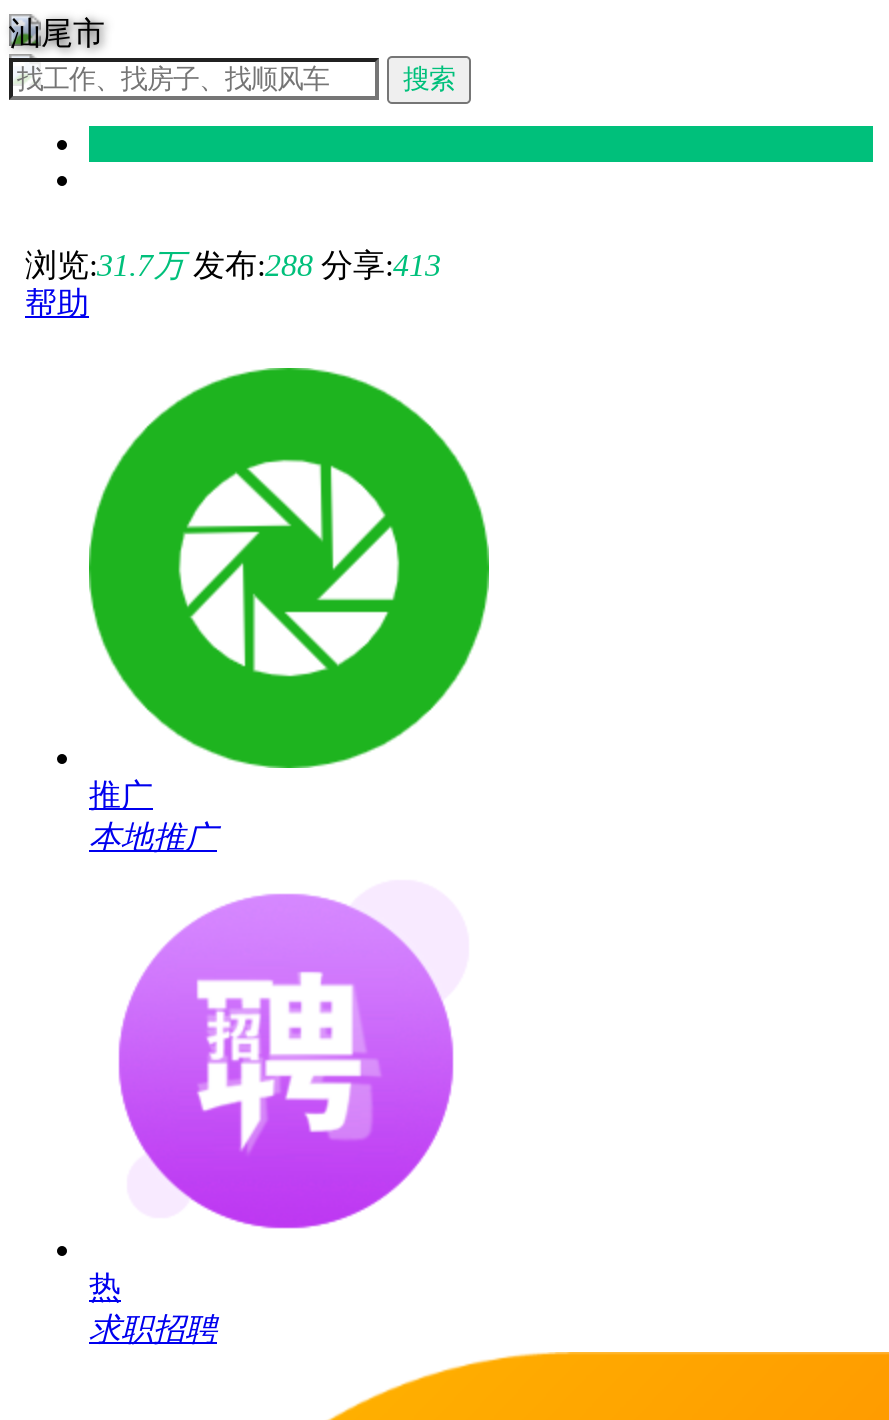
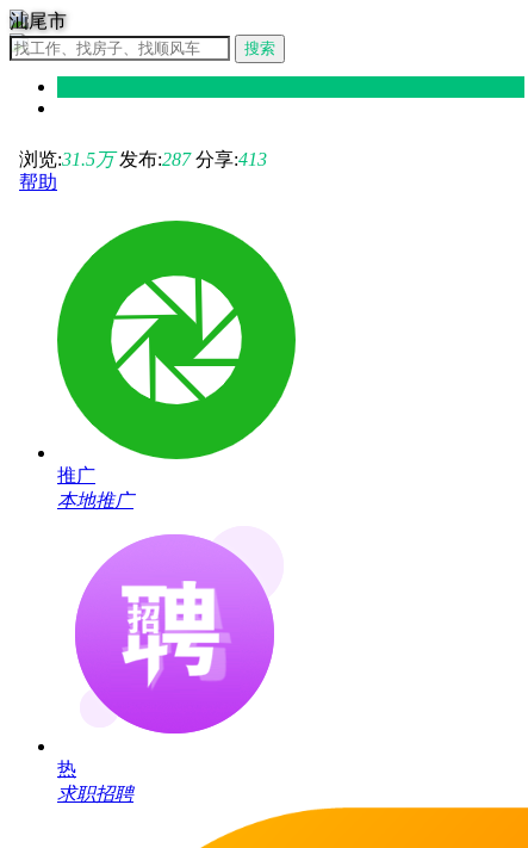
- 浏览:31.7万 发布:288 分享:413
+ 浏览:31.5万 发布:287 分享:413
